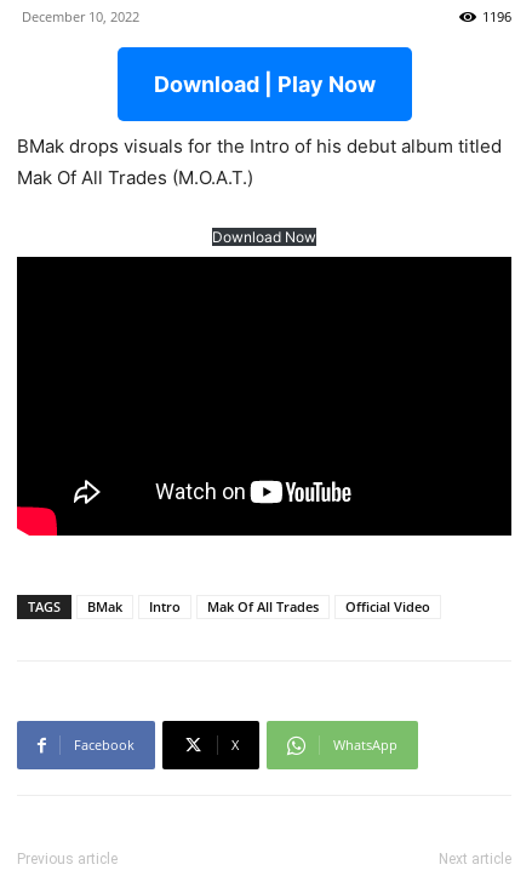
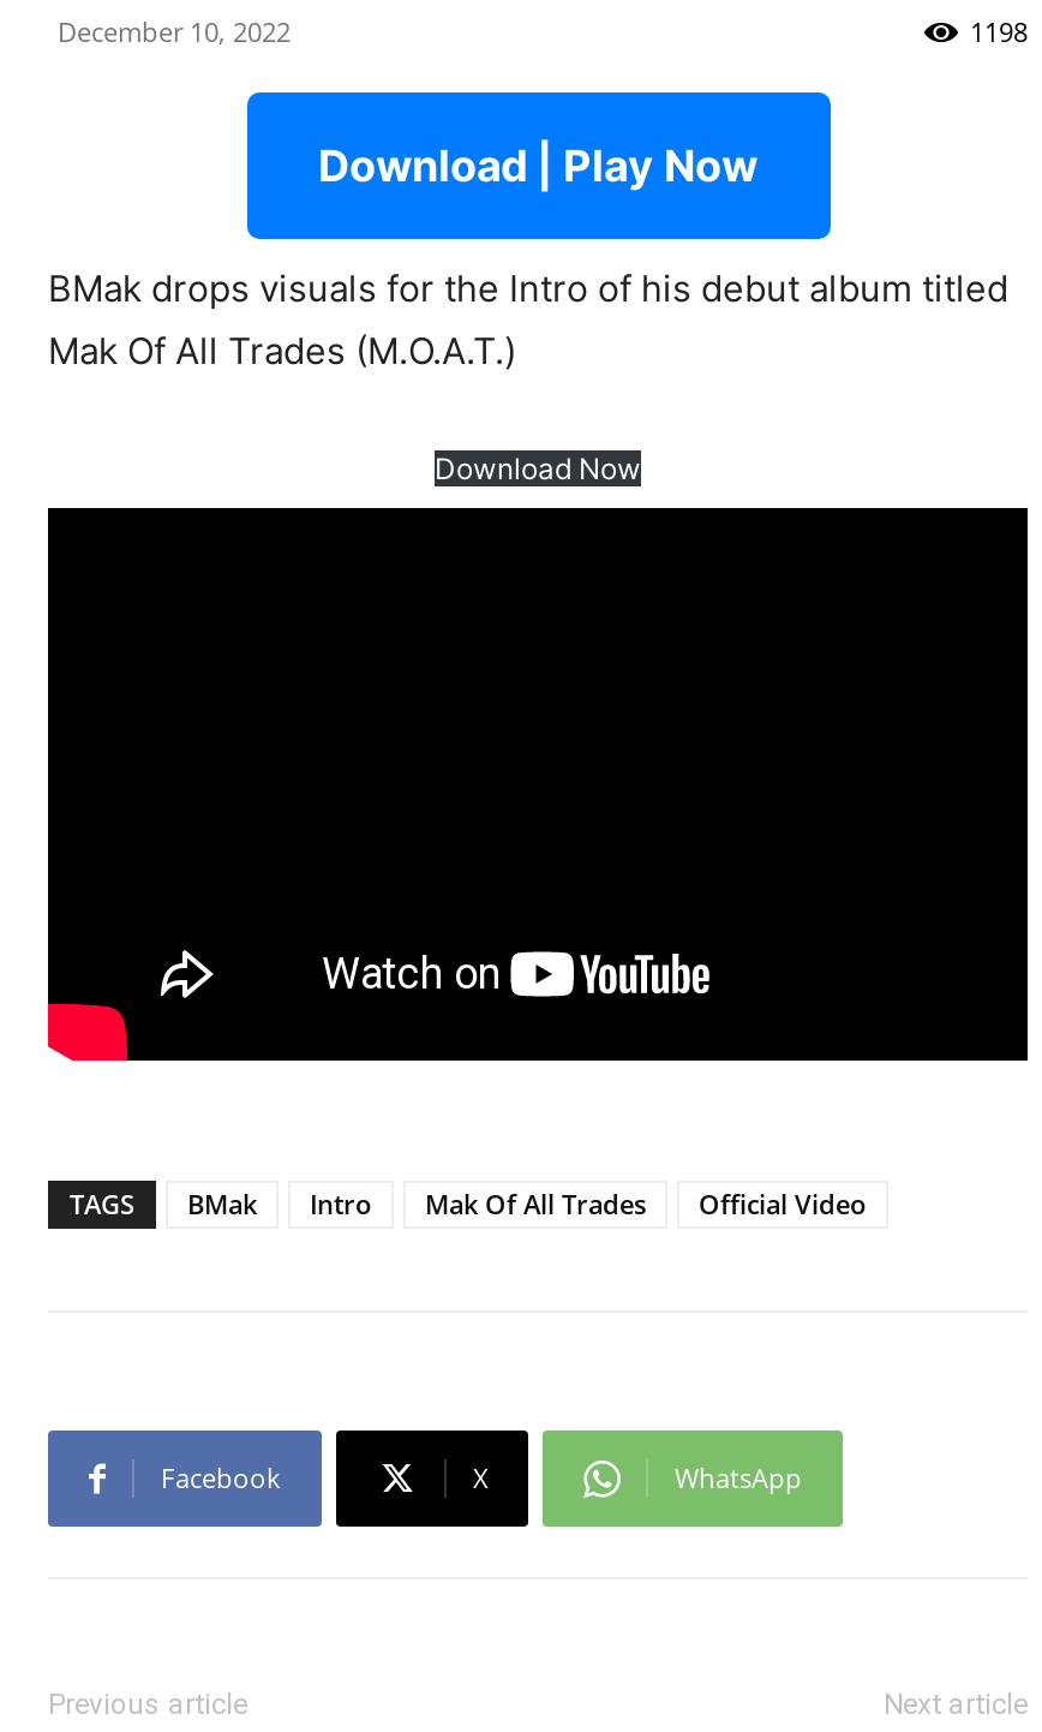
- 1196
+ 1198
